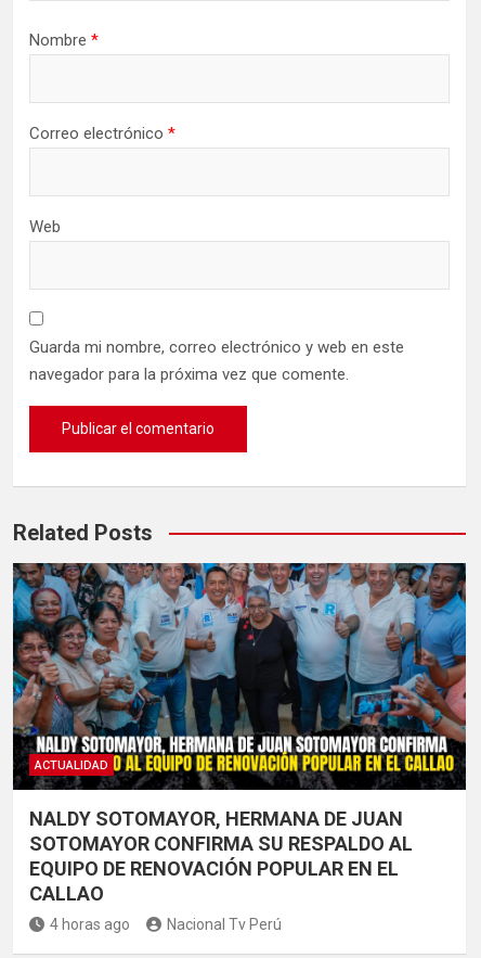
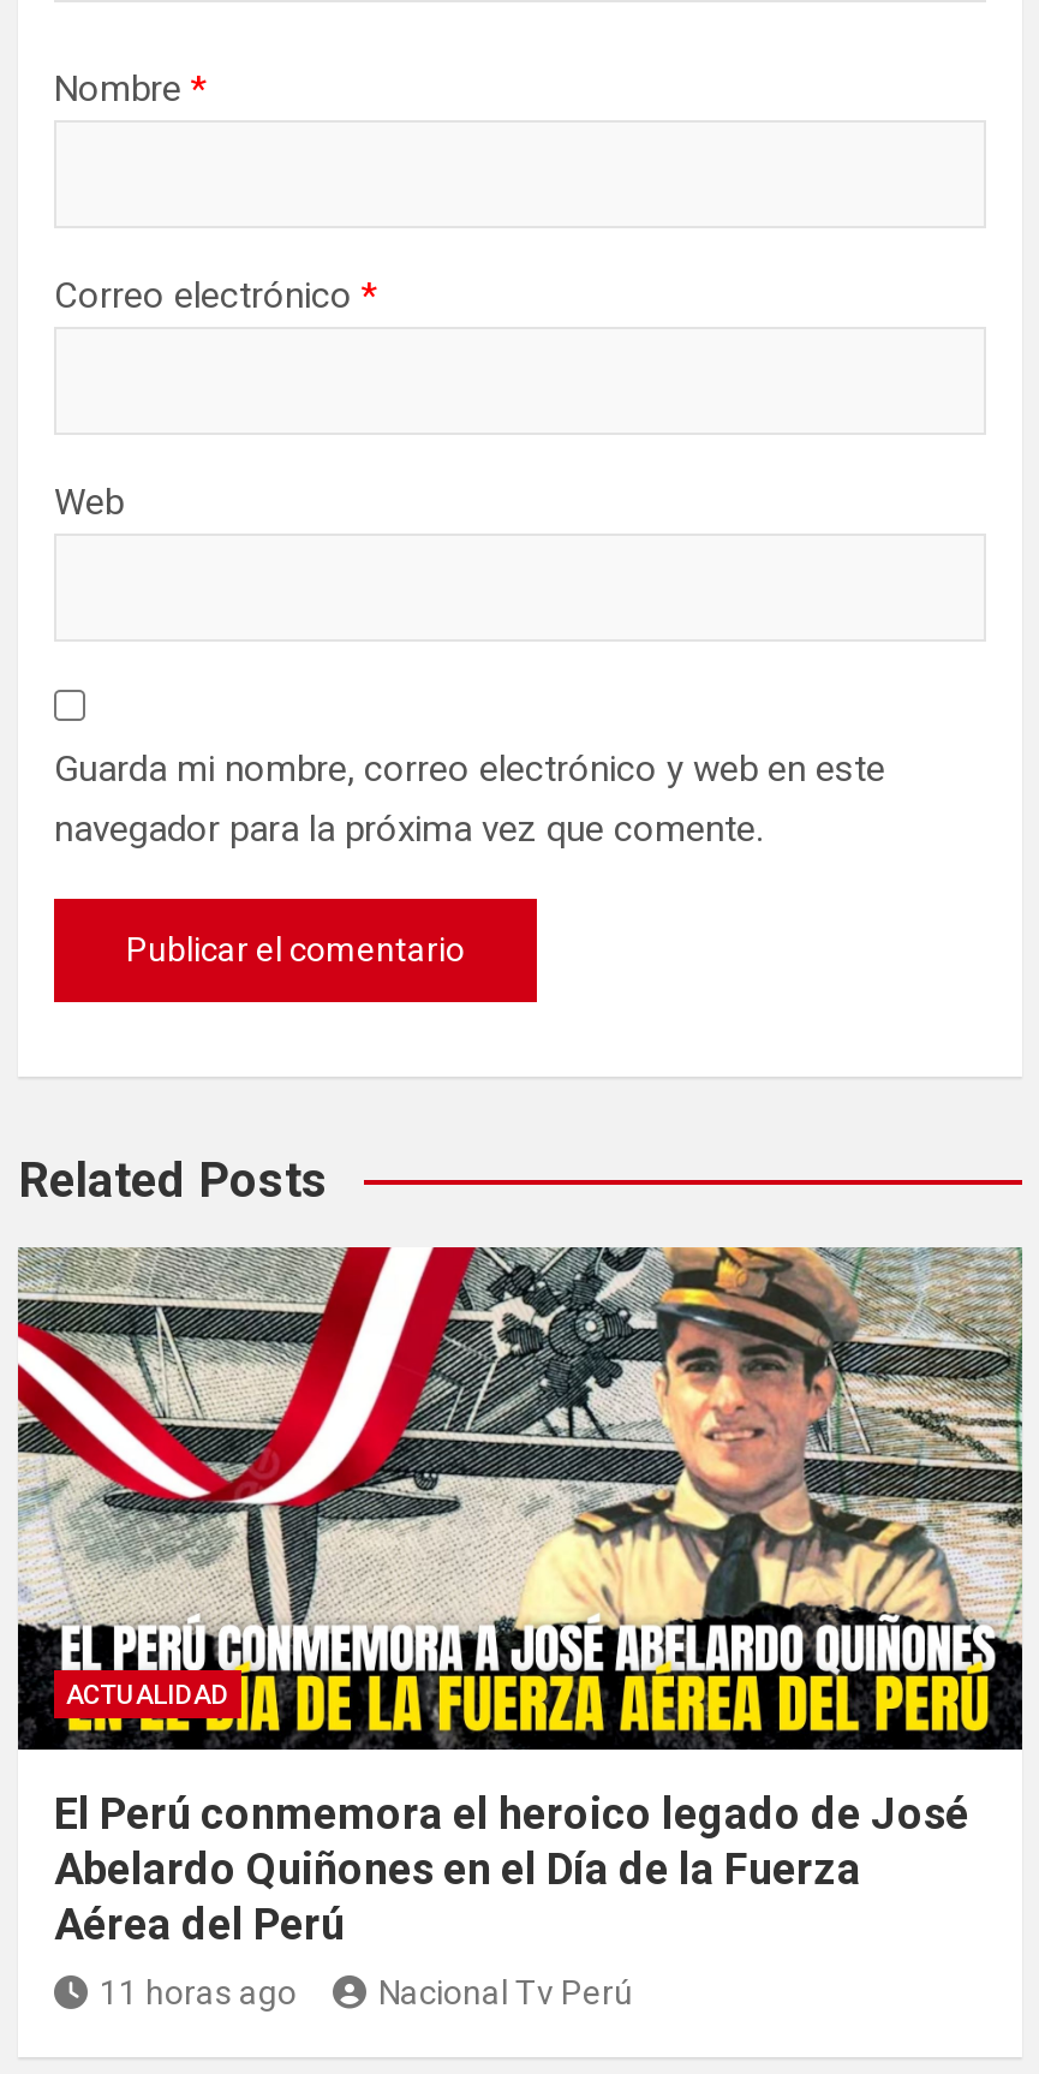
- [image]
- NALDY SOTOMAYOR, HERMANA DE JUAN
- SOTOMAYOR CONFIRMA SU RESPALDO AL
- EQUIPO DE RENOVACIÓN POPULAR EN EL
- CALLAO
+ [image]
+ El Perú conmemora el heroico legado de José
+ Abelardo Quiñones en el Día de la Fuerza
+ Aérea del Perú

- 4 horas ago
+ 11 horas ago
